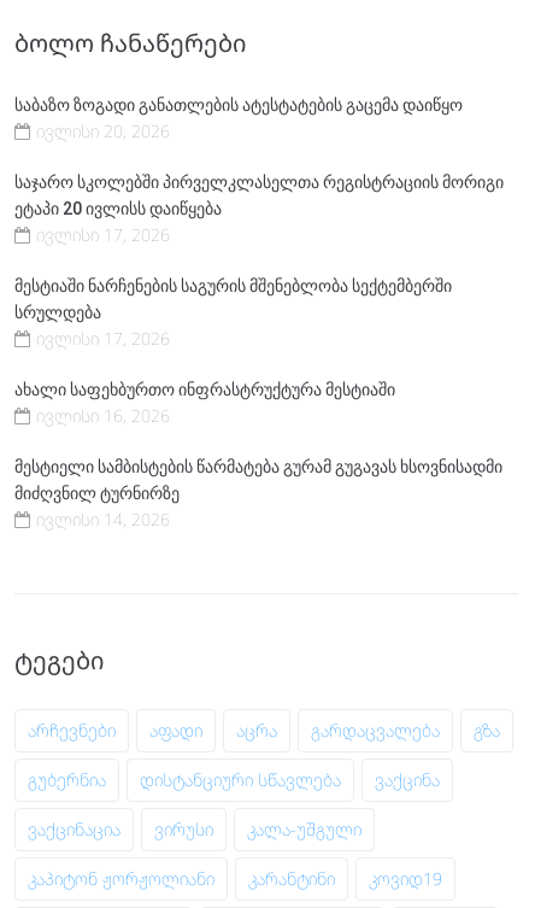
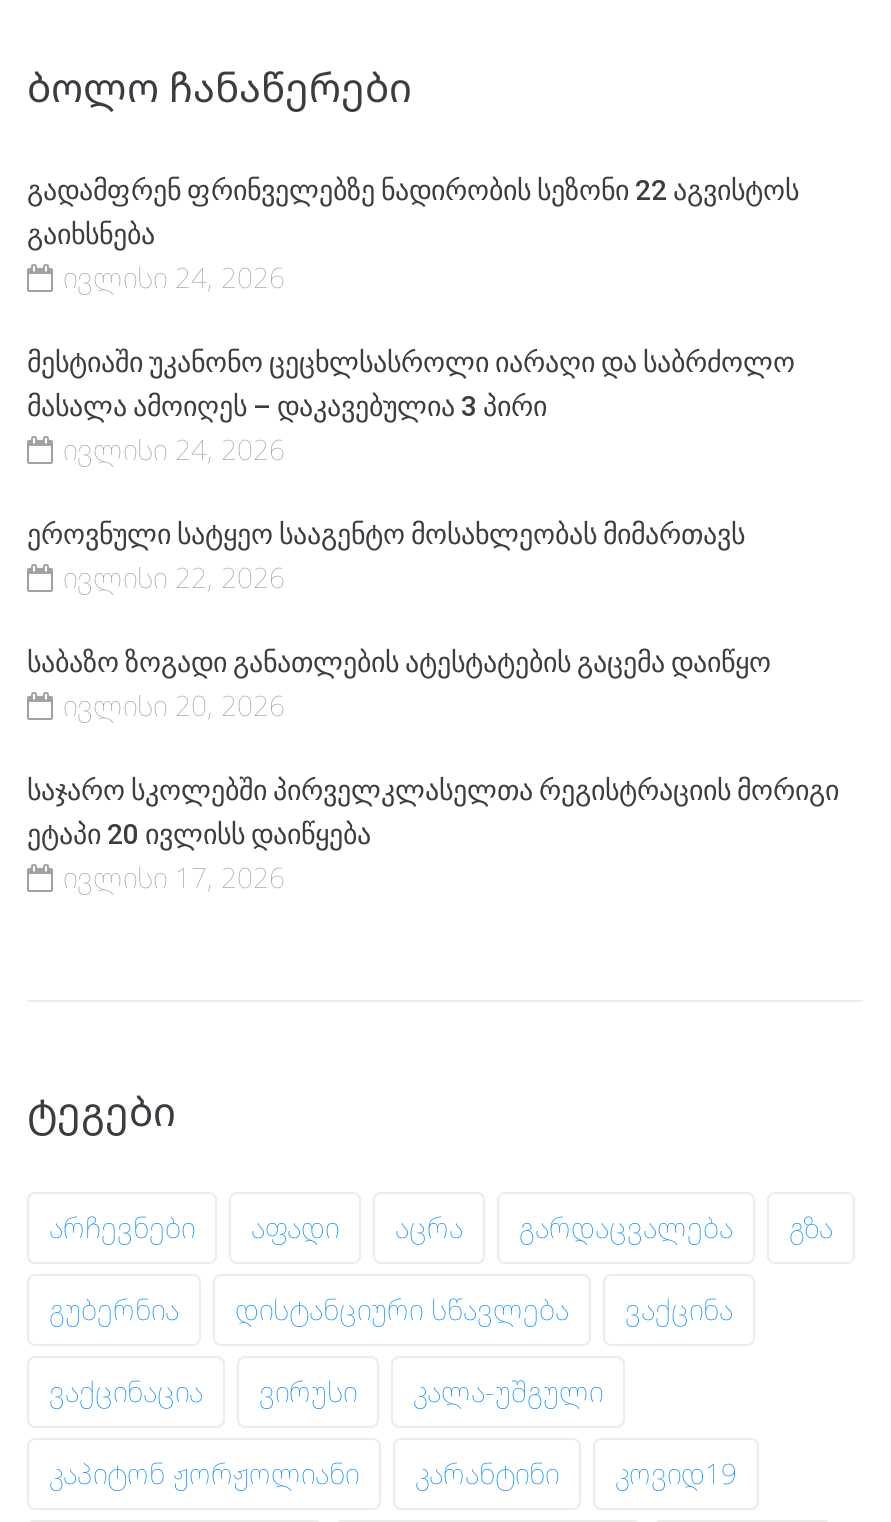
+ გადამფრენ ფრინველებზე ნადირობის სეზონი 22 აგვისტოს
+ გაიხსნება
+ ივლისი 24, 2026
+ მესტიაში უკანონო ცეცხლსასროლი იარაღი და საბრძოლო
+ მასალა ამოიღეს – დაკავებულია 3 პირი
+ ივლისი 24, 2026
+ ეროვნული სატყეო სააგენტო მოსახლეობას მიმართავს
+ ივლისი 22, 2026

moved down: საბაზო ზოგადი განათლების ატესტატების გაცემა დაიწყო | ივლისი 20, 2026 | საჯარო სკოლებში პირველკლასელთა რეგისტრაციის მორიგი | ეტაპი 20 ივლისს დაიწყება | ივლისი 17, 2026

- მესტიაში ნარჩენების საგურის მშენებლობა სექტემბერში
- სრულდება
- ივლისი 17, 2026
- ახალი საფეხბურთო ინფრასტრუქტურა მესტიაში
- ივლისი 16, 2026
- მესტიელი სამბისტების წარმატება გურამ გუგავას ხსოვნისადმი
- მიძღვნილ ტურნირზე
- ივლისი 14, 2026
